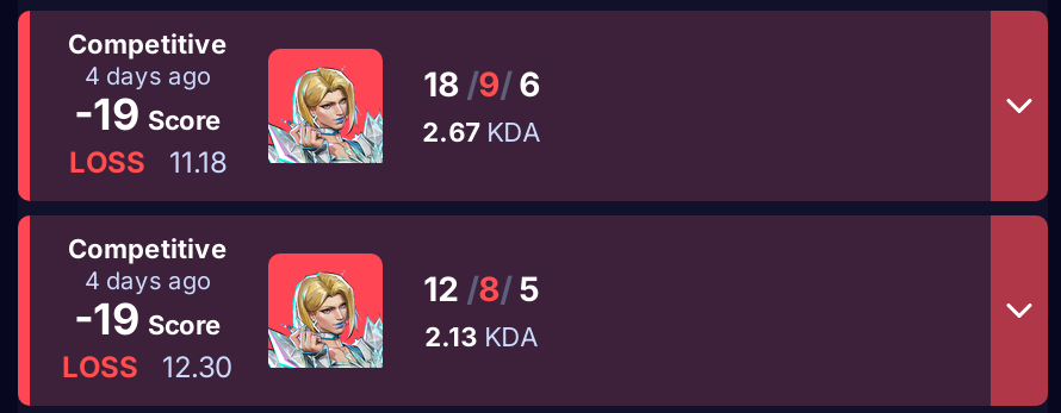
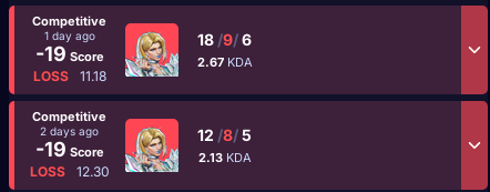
- 4 days ago
+ 1 day ago

- 4 days ago
+ 2 days ago
